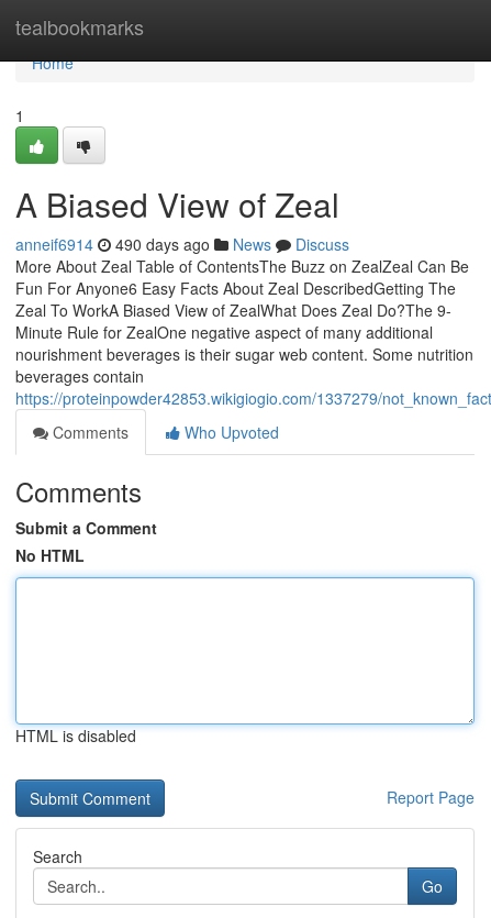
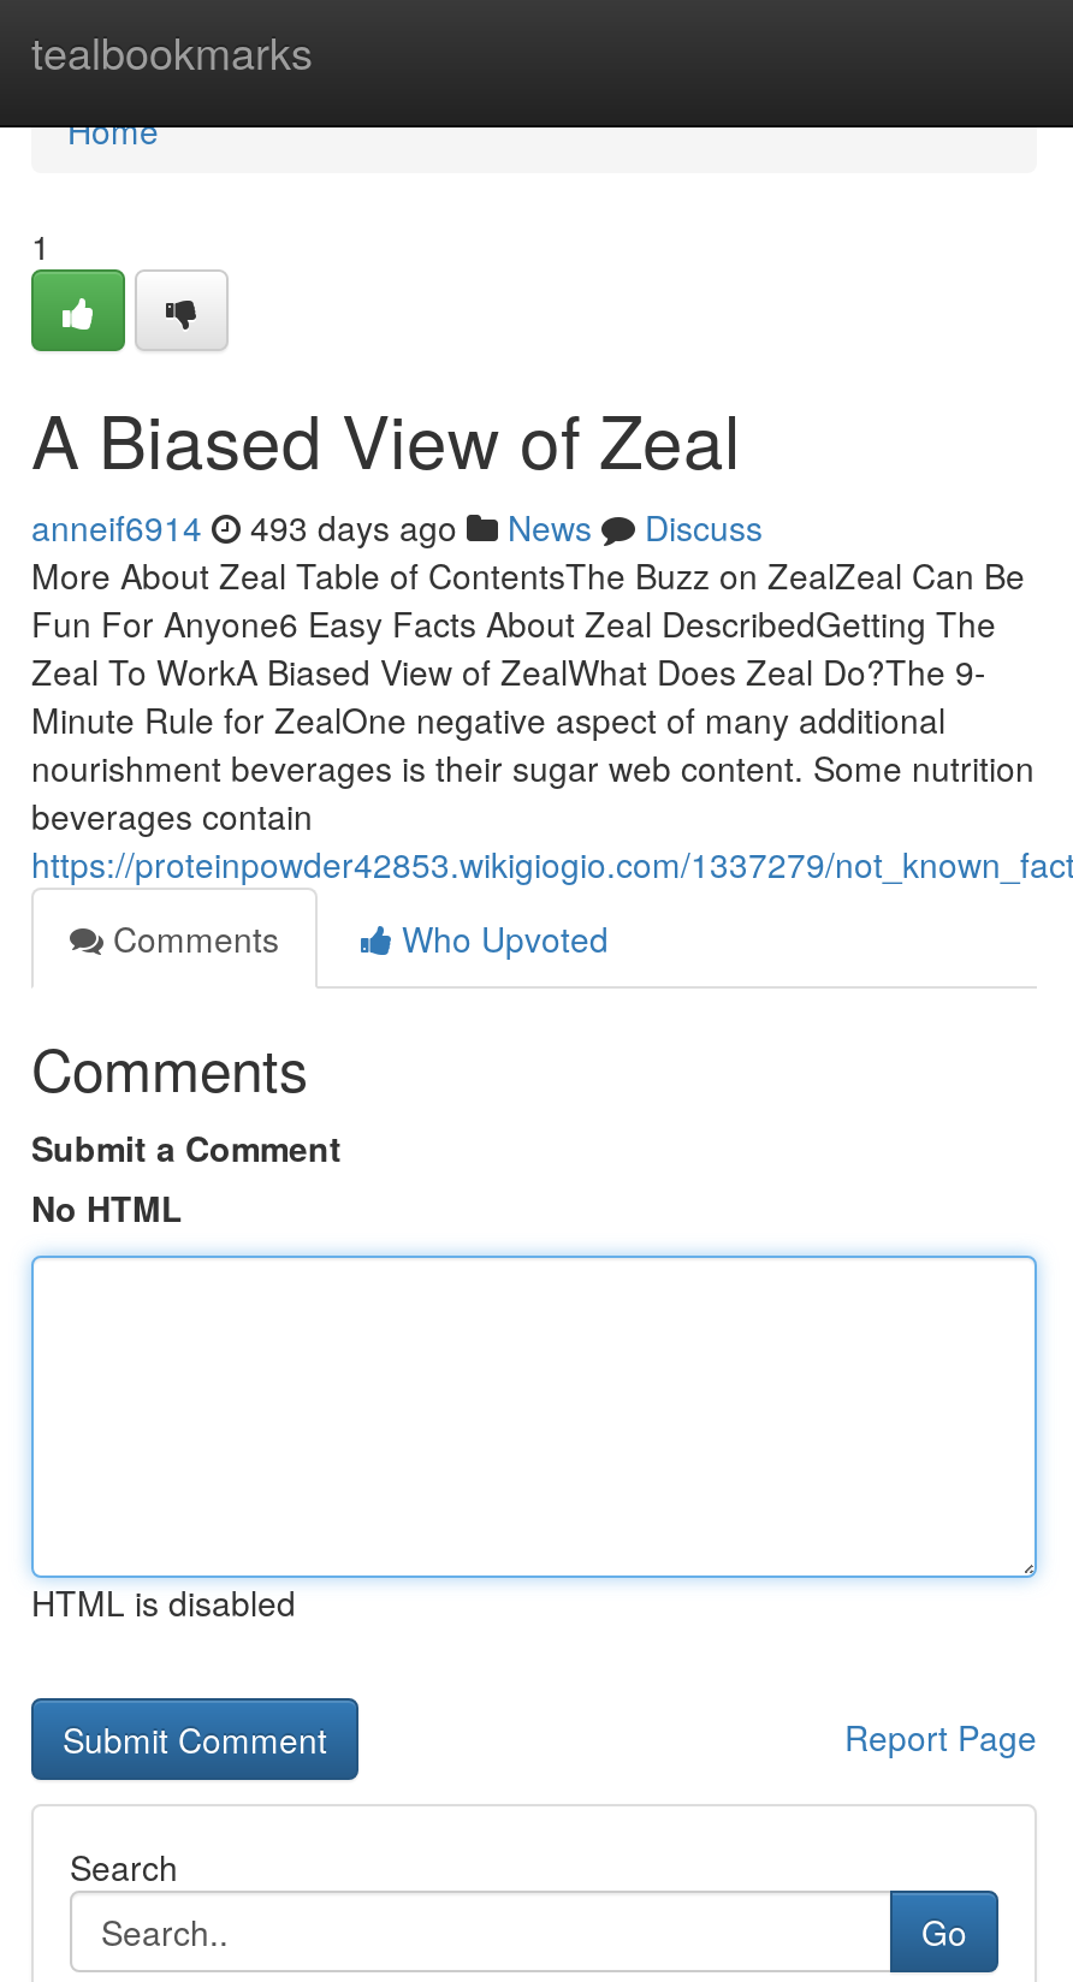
- anneif6914 490 days ago News Discuss
+ anneif6914 493 days ago News Discuss
